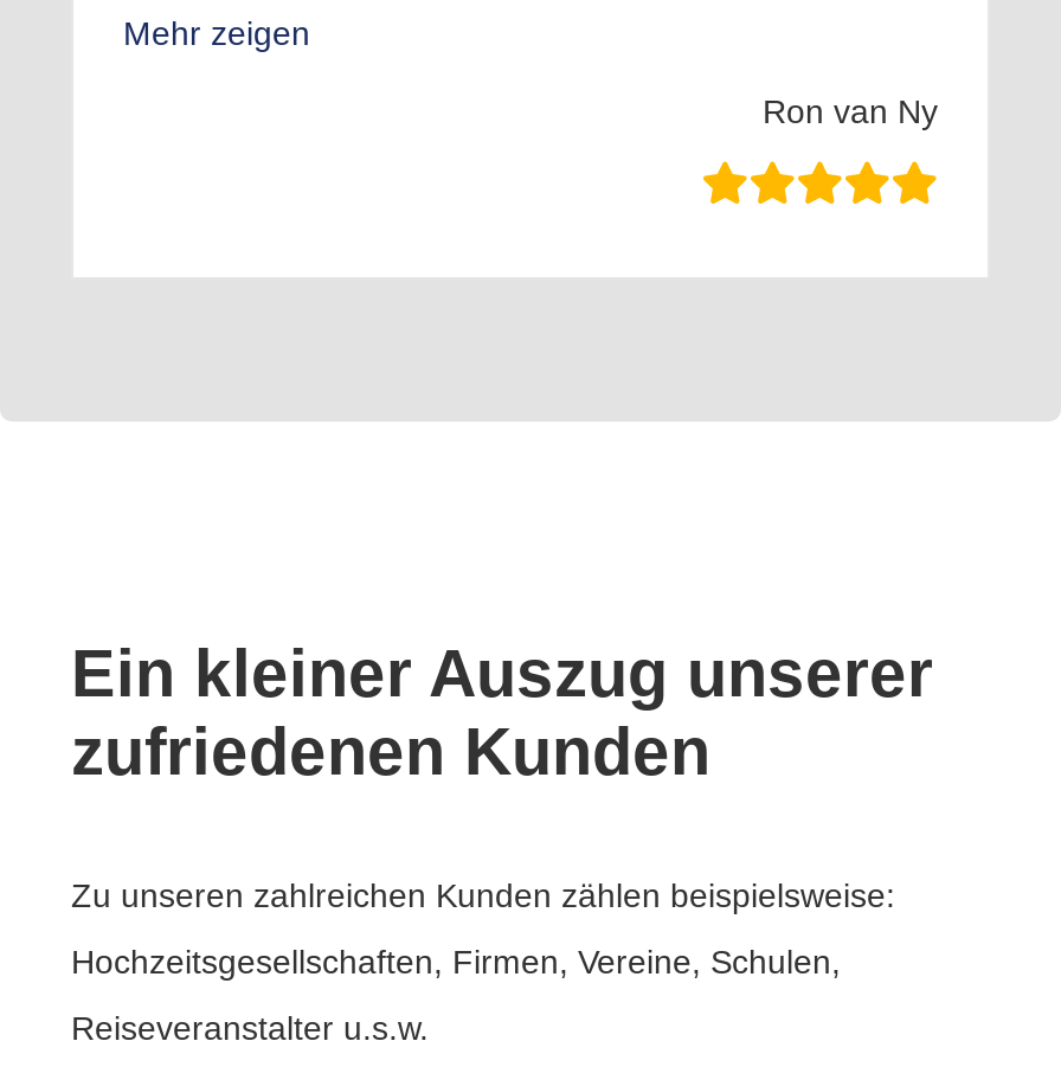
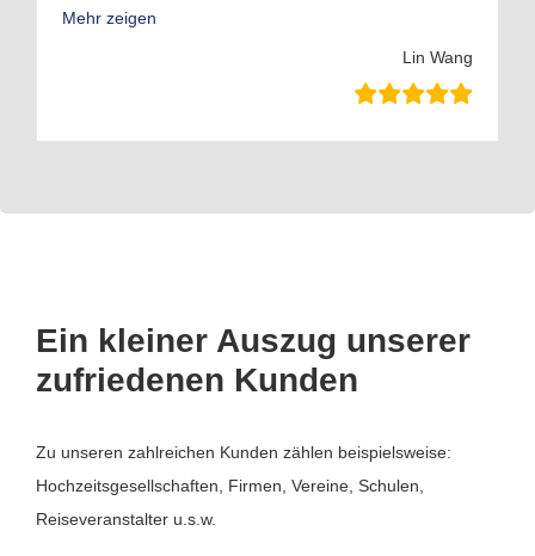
- Ron van Ny
+ Lin Wang
